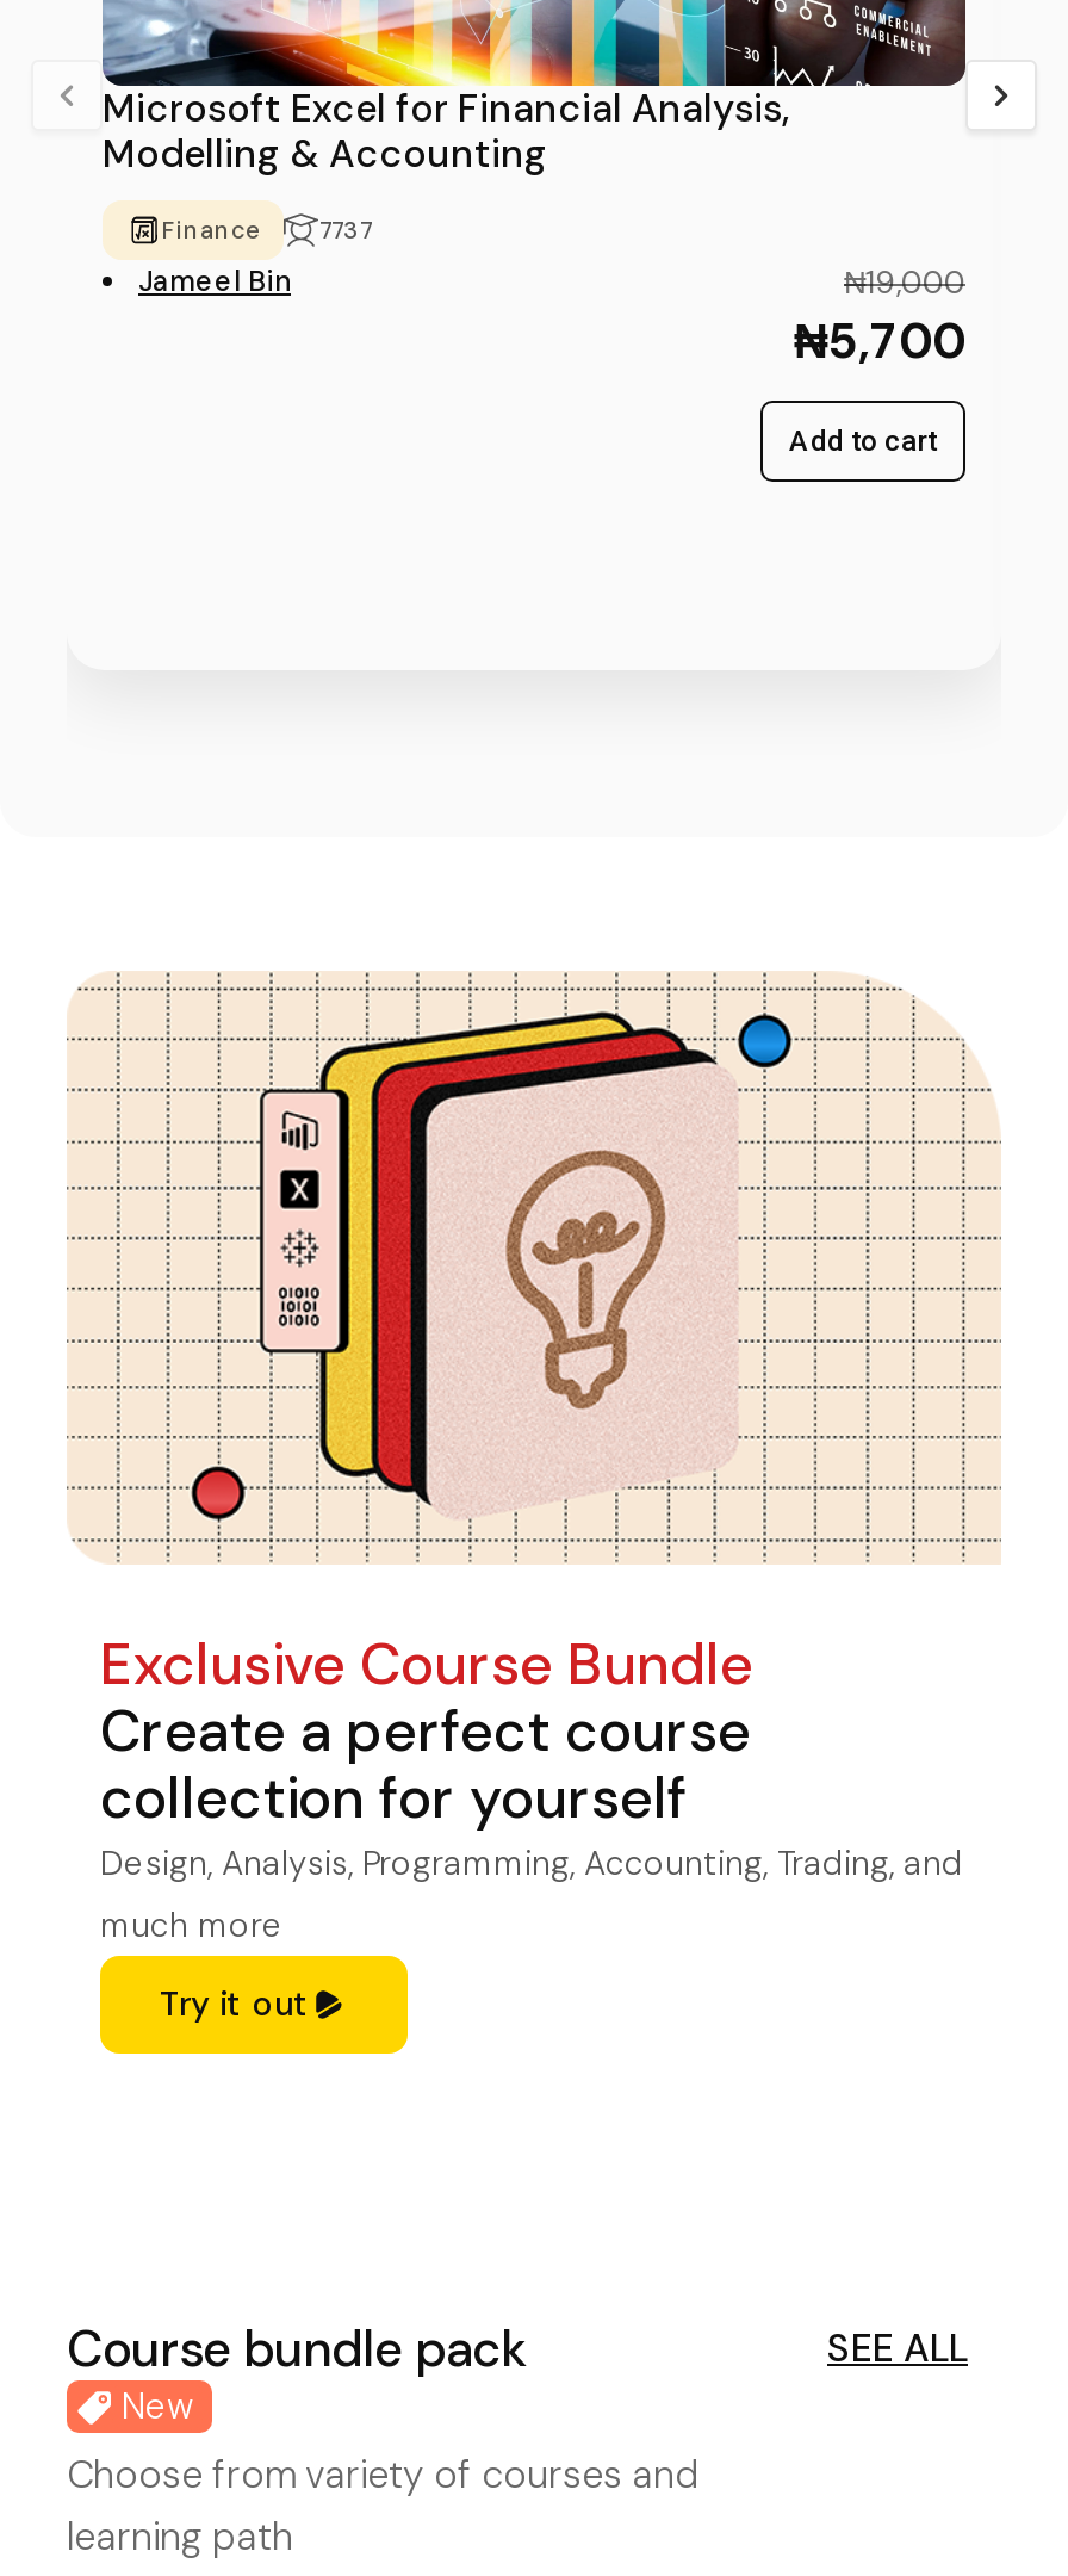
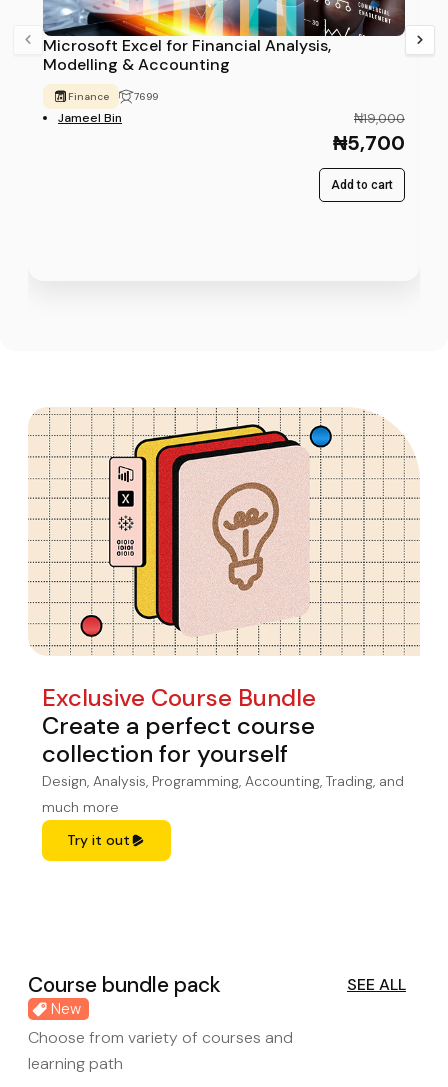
- Finance 7737
+ Finance 7699
